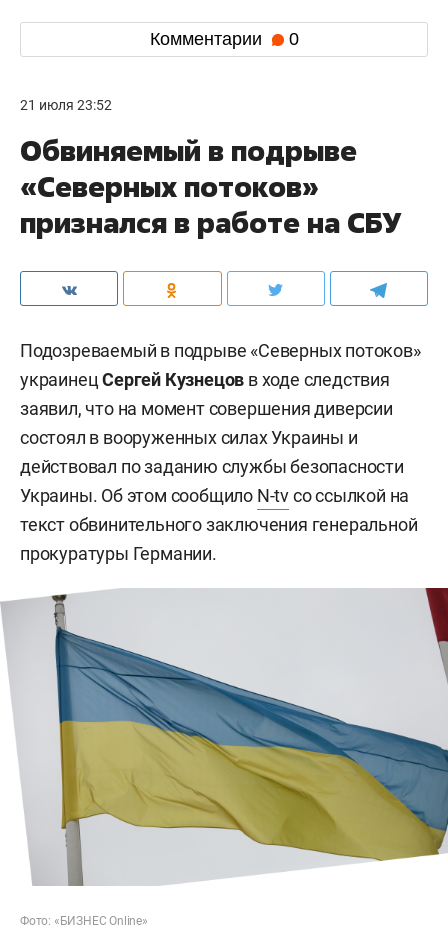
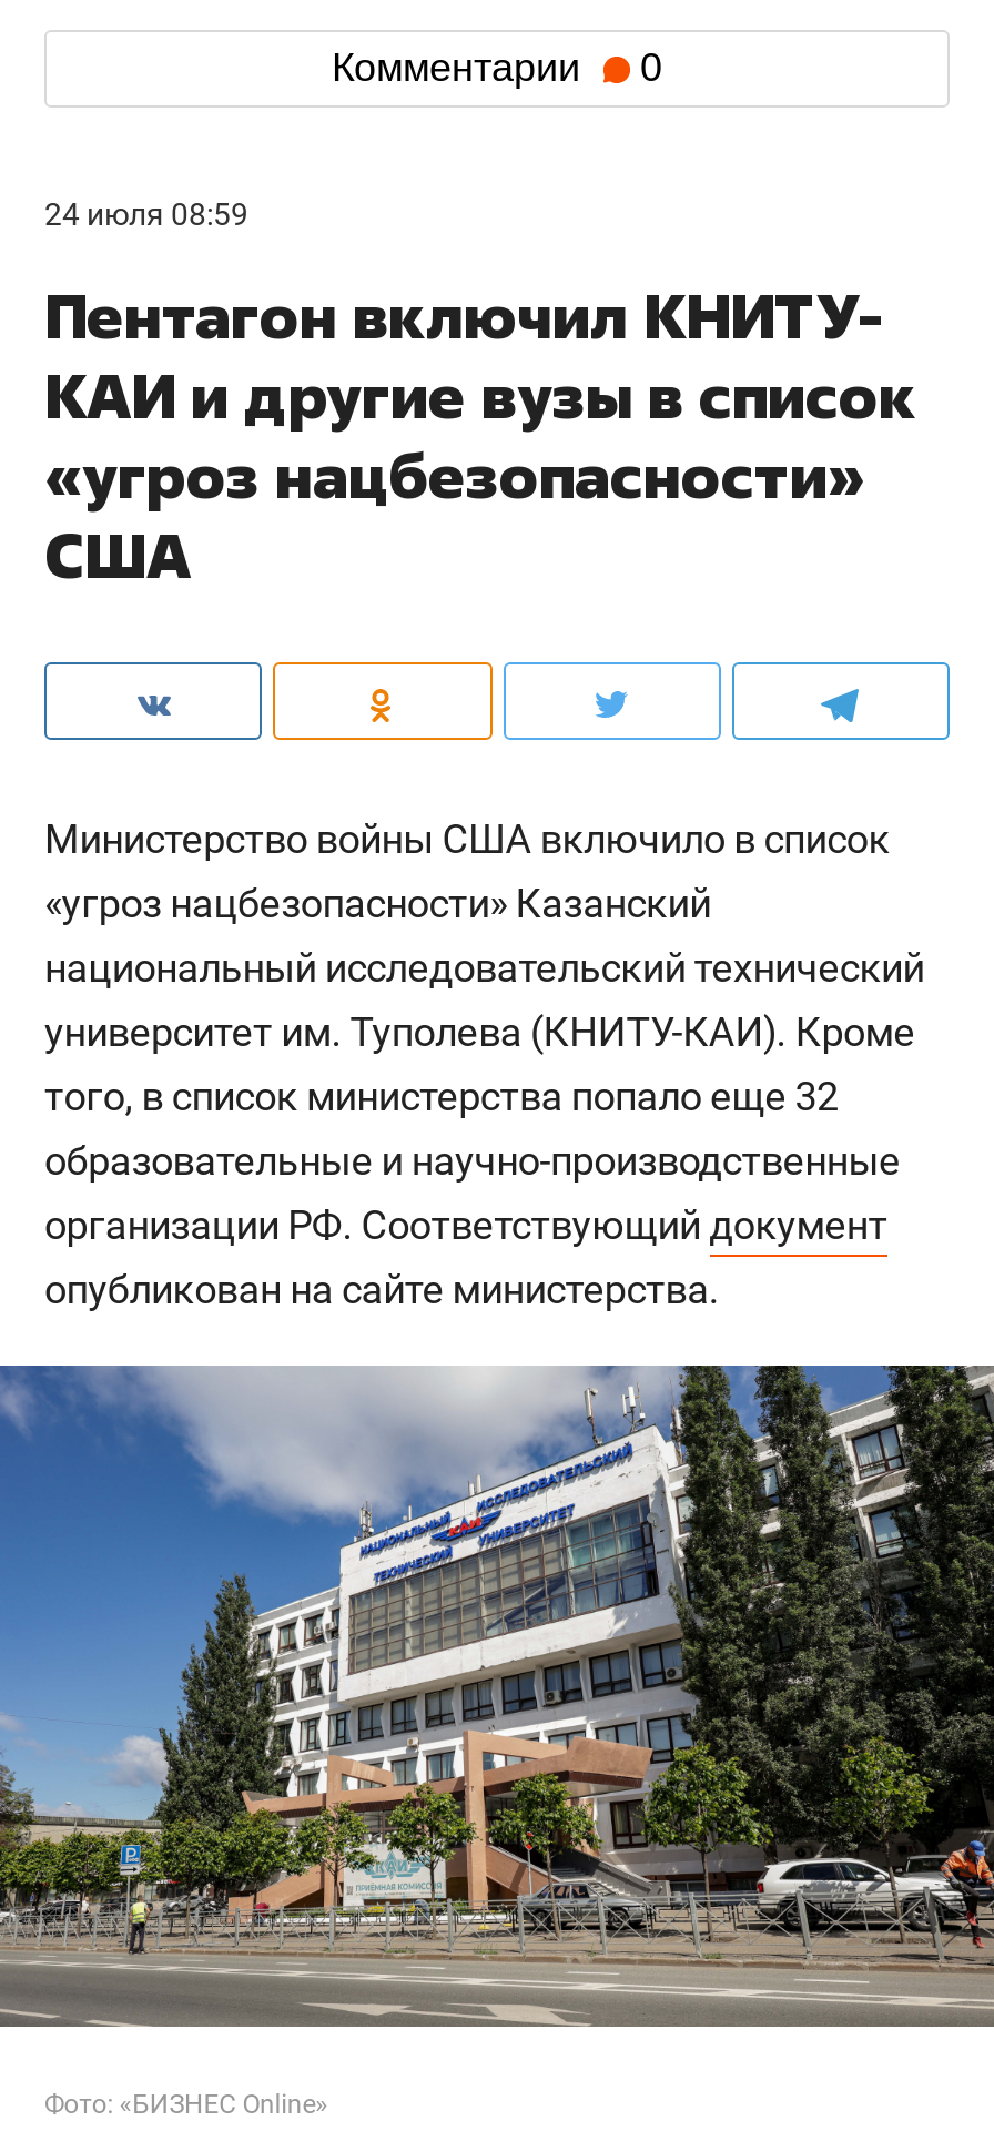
- 21 июля 23:52
+ 24 июля 08:59

- Обвиняемый в подрыве
- «Северных потоков»
- признался в работе на СБУ
+ Пентагон включил КНИТУ-
+ КАИ и другие вузы в список
+ «угроз нацбезопасности»
+ США

- Подозреваемый в подрыве «Северных потоков»
- украинец Сергей Кузнецов в ходе следствия
- заявил, что на момент совершения диверсии
- состоял в вооруженных силах Украины и
- действовал по заданию службы безопасности
- Украины. Об этом сообщило N-tv со ссылкой на
- текст обвинительного заключения генеральной
- прокуратуры Германии.
+ Министерство войны США включило в список
+ «угроз нацбезопасности» Казанский
+ национальный исследовательский технический
+ университет им. Туполева (КНИТУ-КАИ). Кроме
+ того, в список министерства попало еще 32
+ образовательные и научно-производственные
+ организации РФ. Соответствующий документ
+ опубликован на сайте министерства.

- [image]
+ [image]
